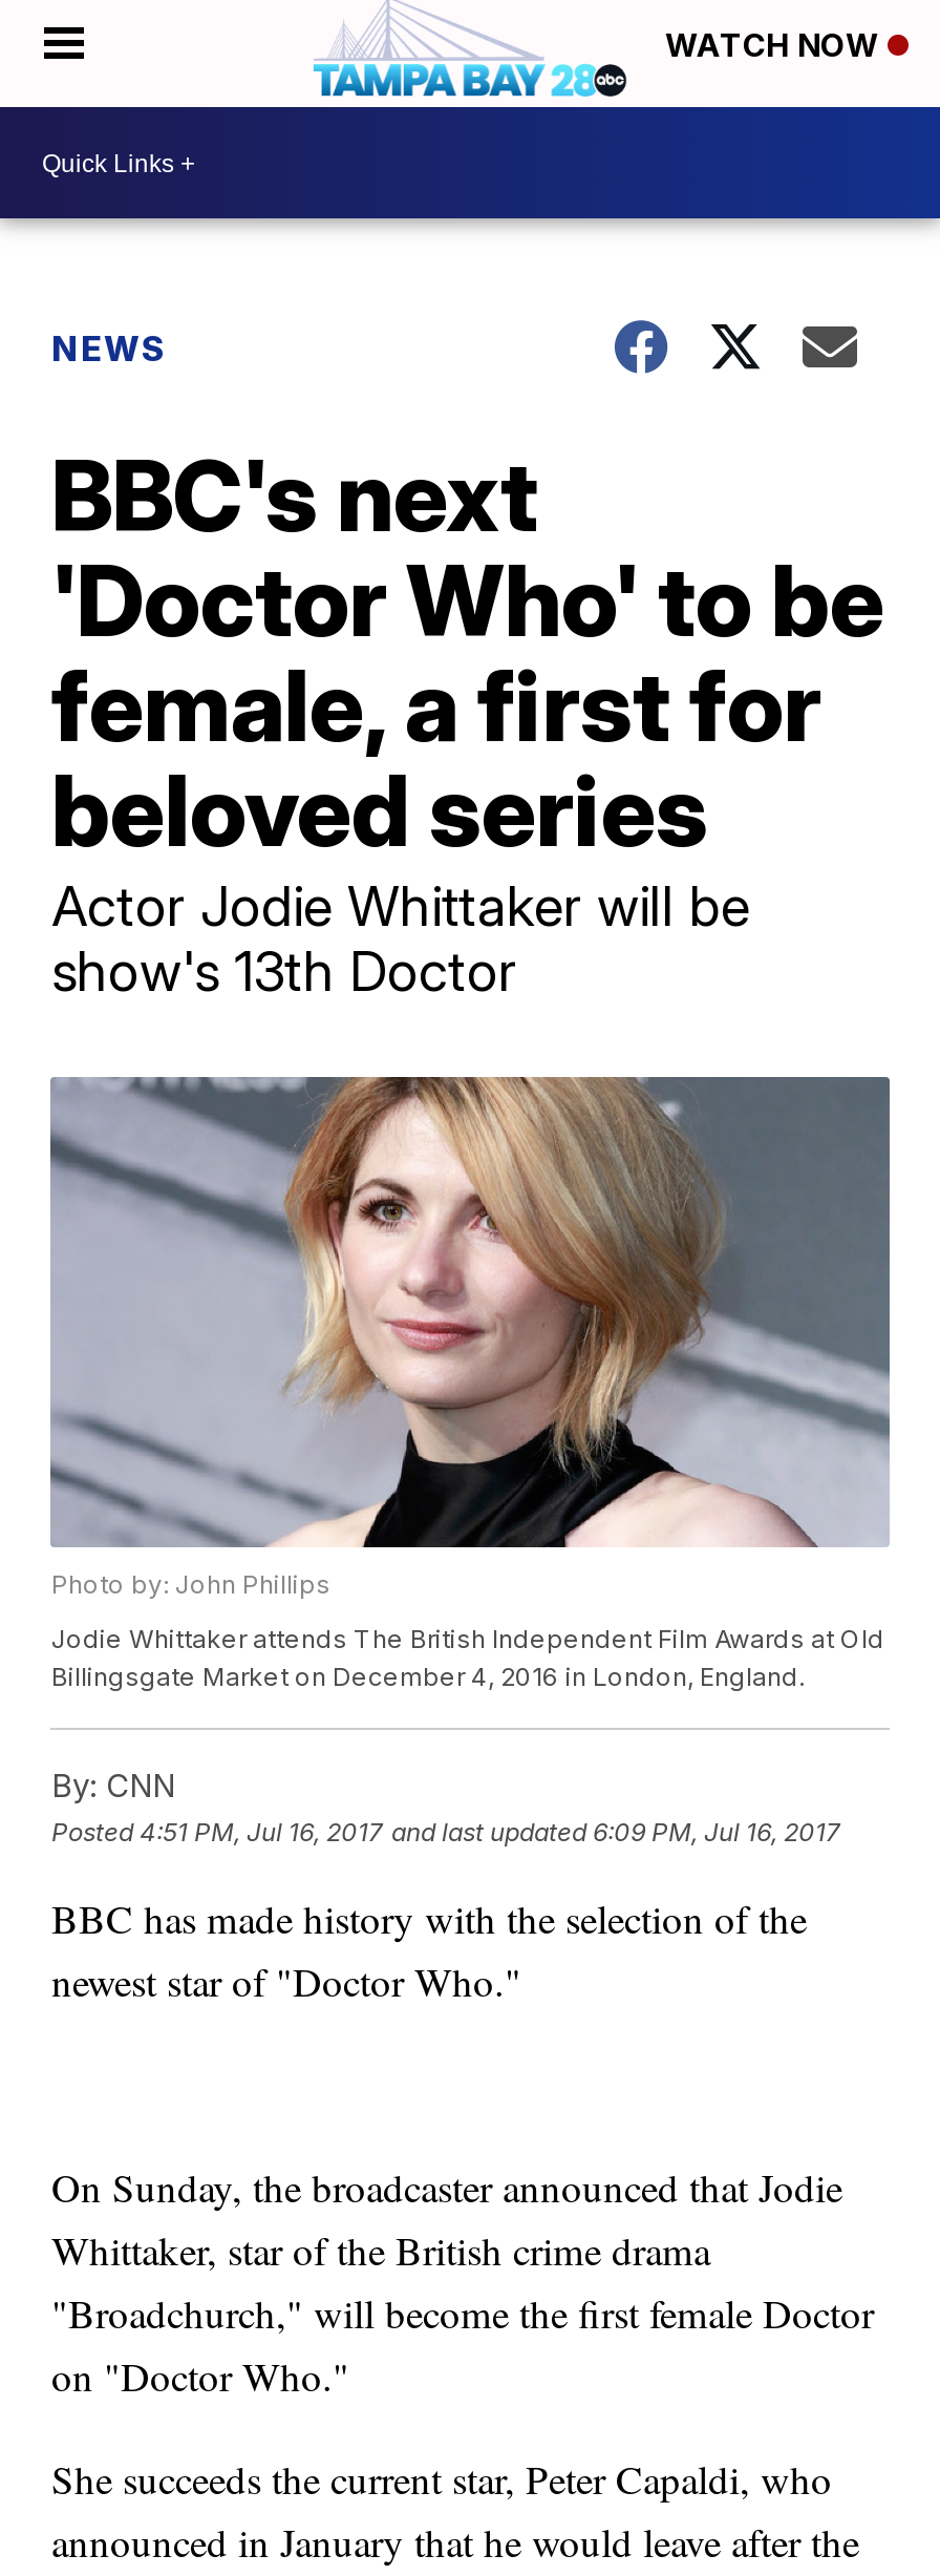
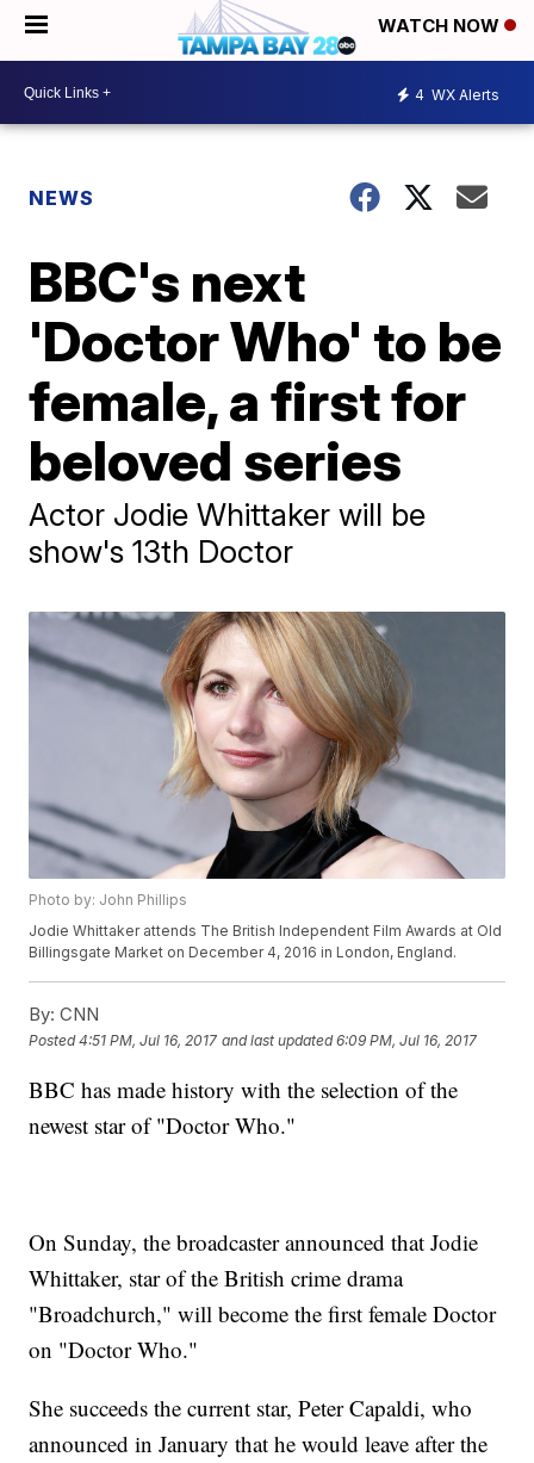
+ 4 WX Alerts
